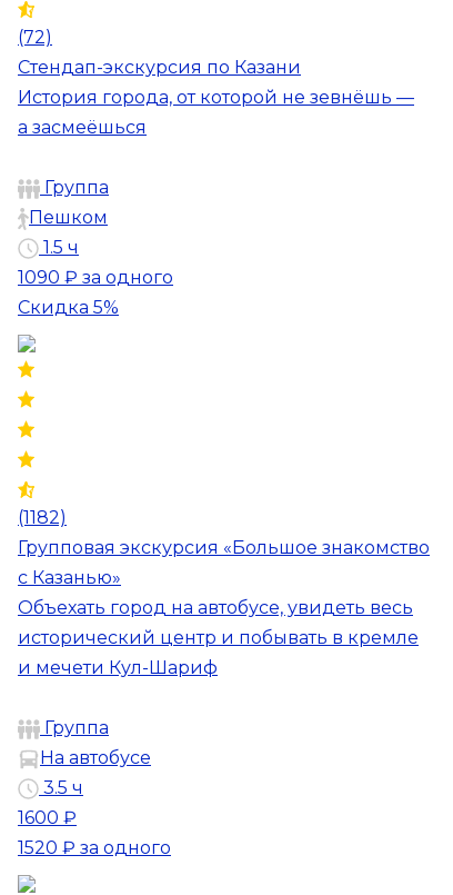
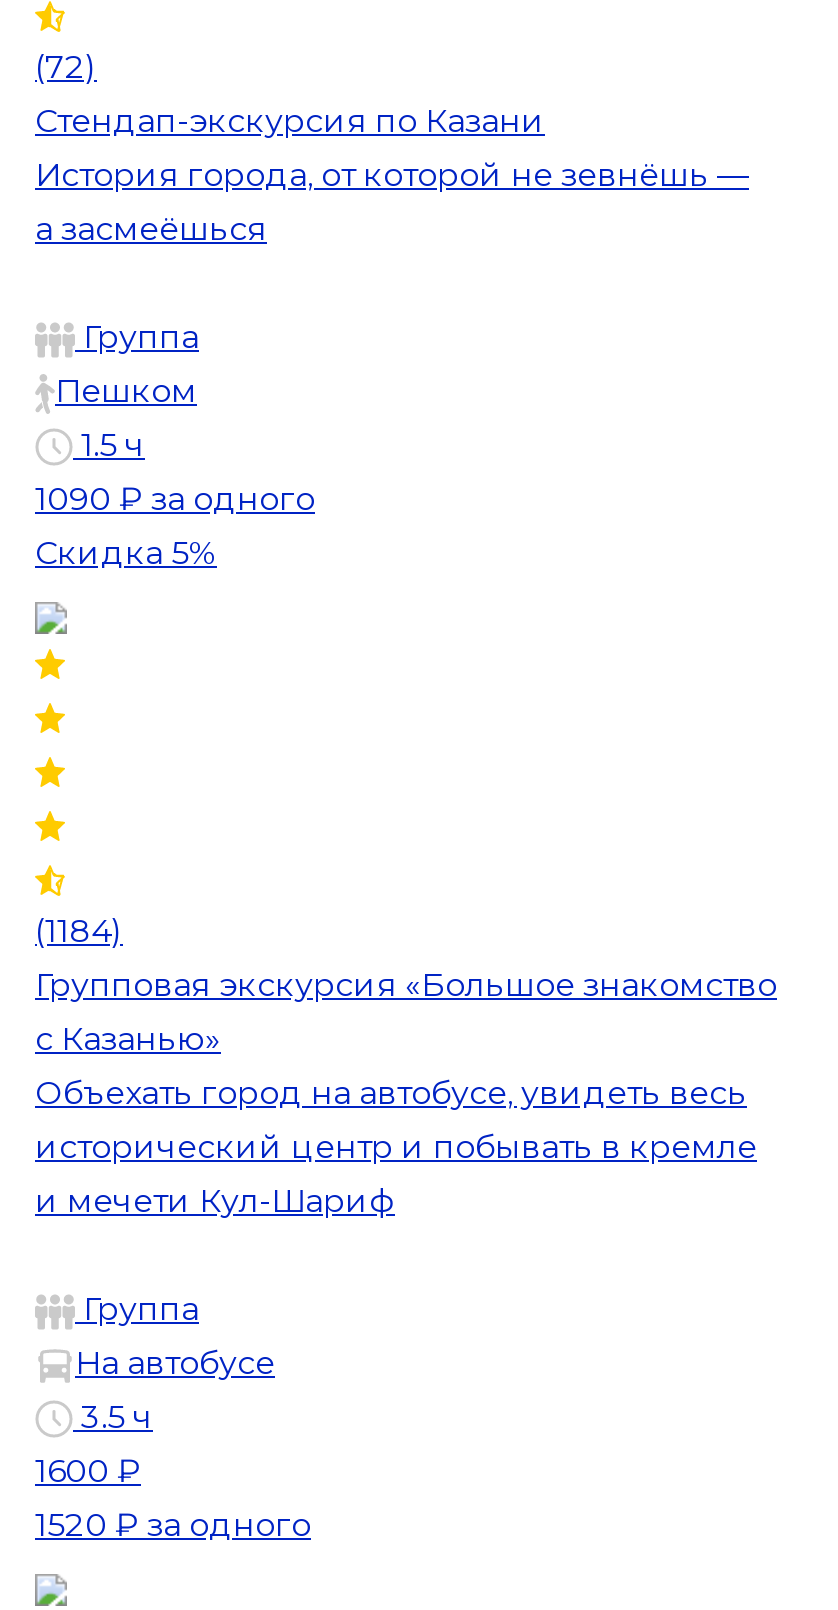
- (1182)
+ (1184)
